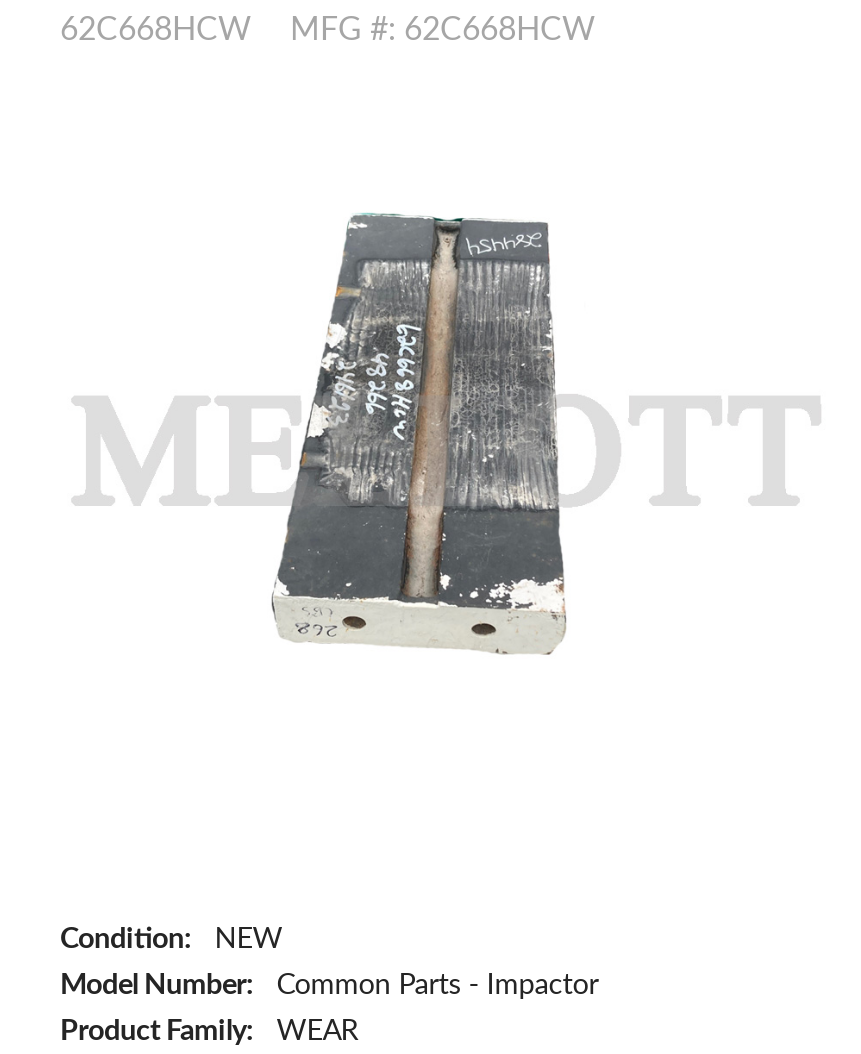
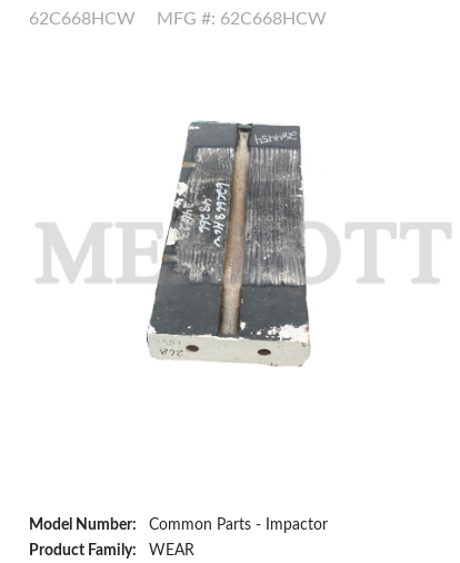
- Condition:
- NEW
